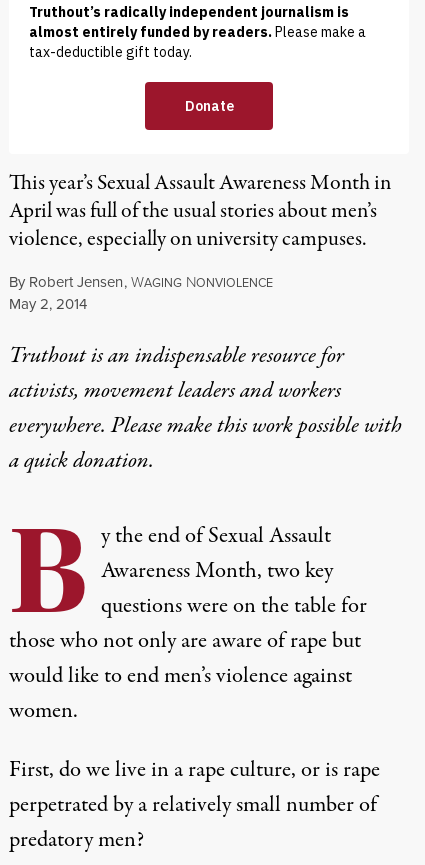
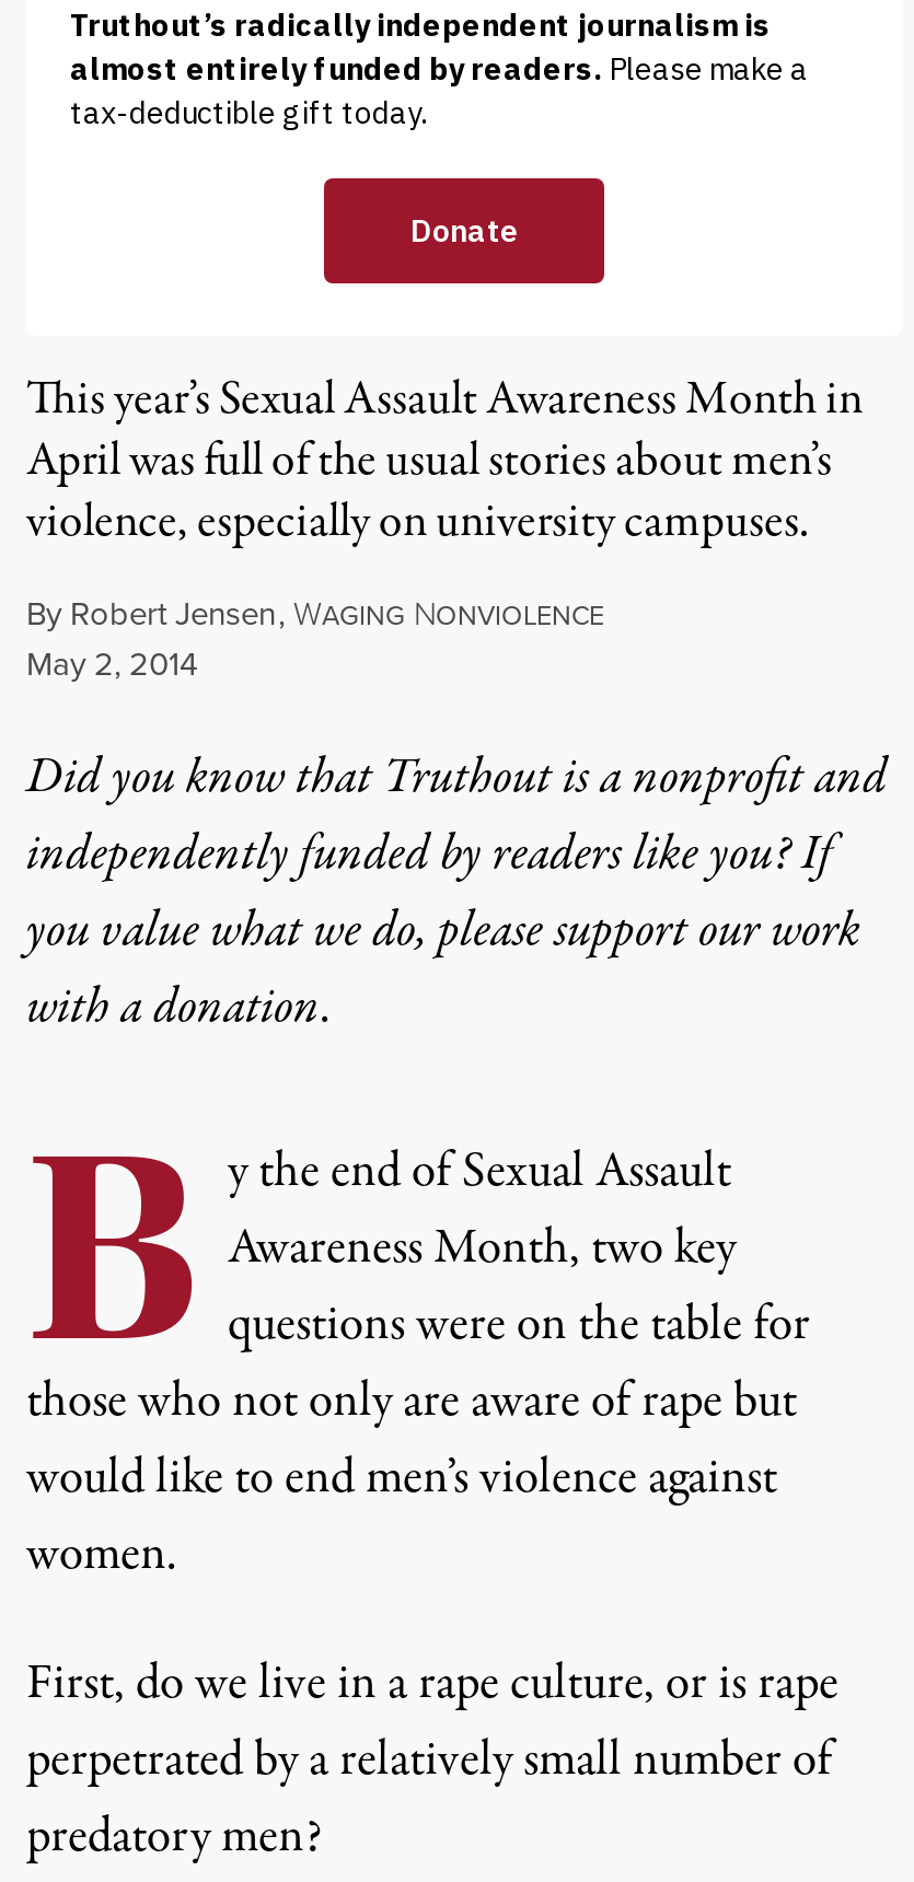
- Truthout is an indispensable resource for
- activists, movement leaders and workers
- everywhere. Please make this work possible with
- a quick donation.
+ Did you know that Truthout is a nonprofit and
+ independently funded by readers like you? If
+ you value what we do, please support our work
+ with a donation.
